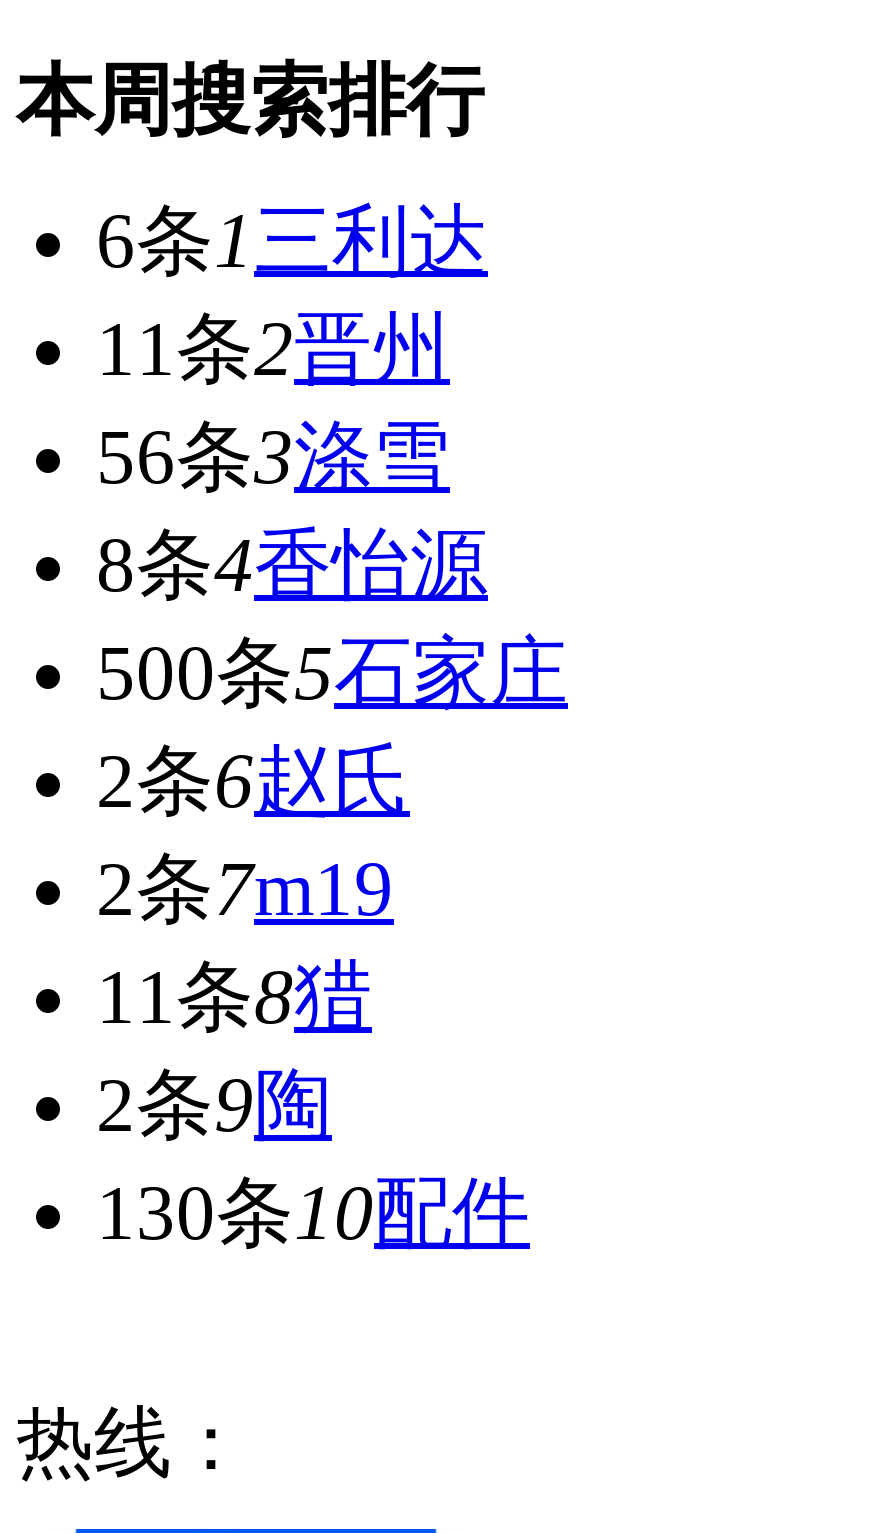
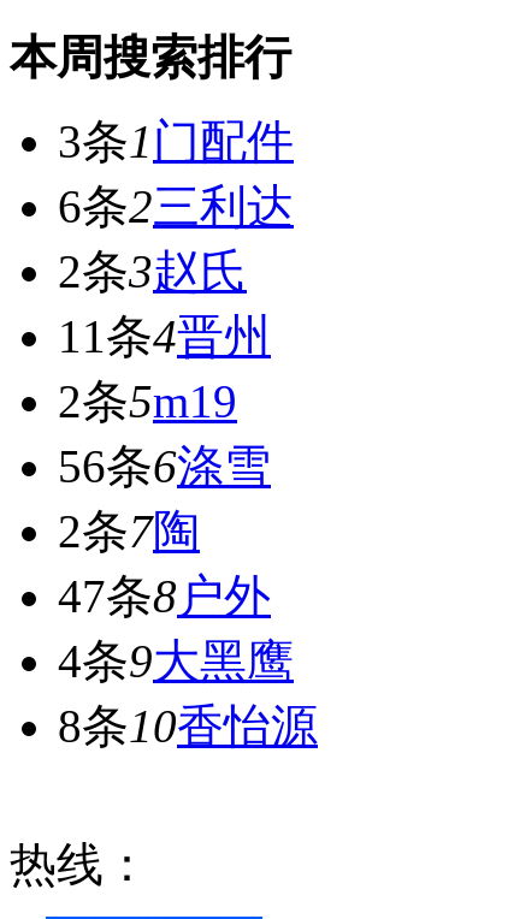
- 6条1三利达
- 11条2晋州
- 56条3涤雪
- 8条4香怡源
- 500条5石家庄
- 2条6赵氏
- 2条7m19
- 11条8猎
- 2条9陶
- 130条10配件
+ 3条1门配件
+ 6条2三利达
+ 2条3赵氏
+ 11条4晋州
+ 2条5m19
+ 56条6涤雪
+ 2条7陶
+ 47条8户外
+ 4条9大黑鹰
+ 8条10香怡源
